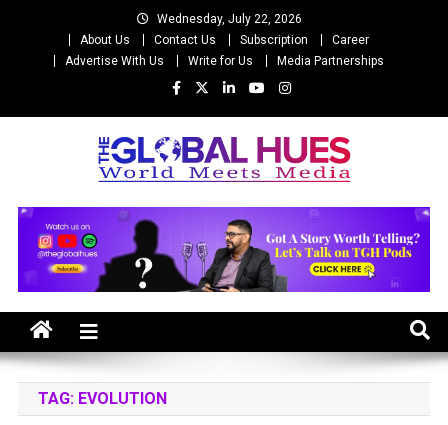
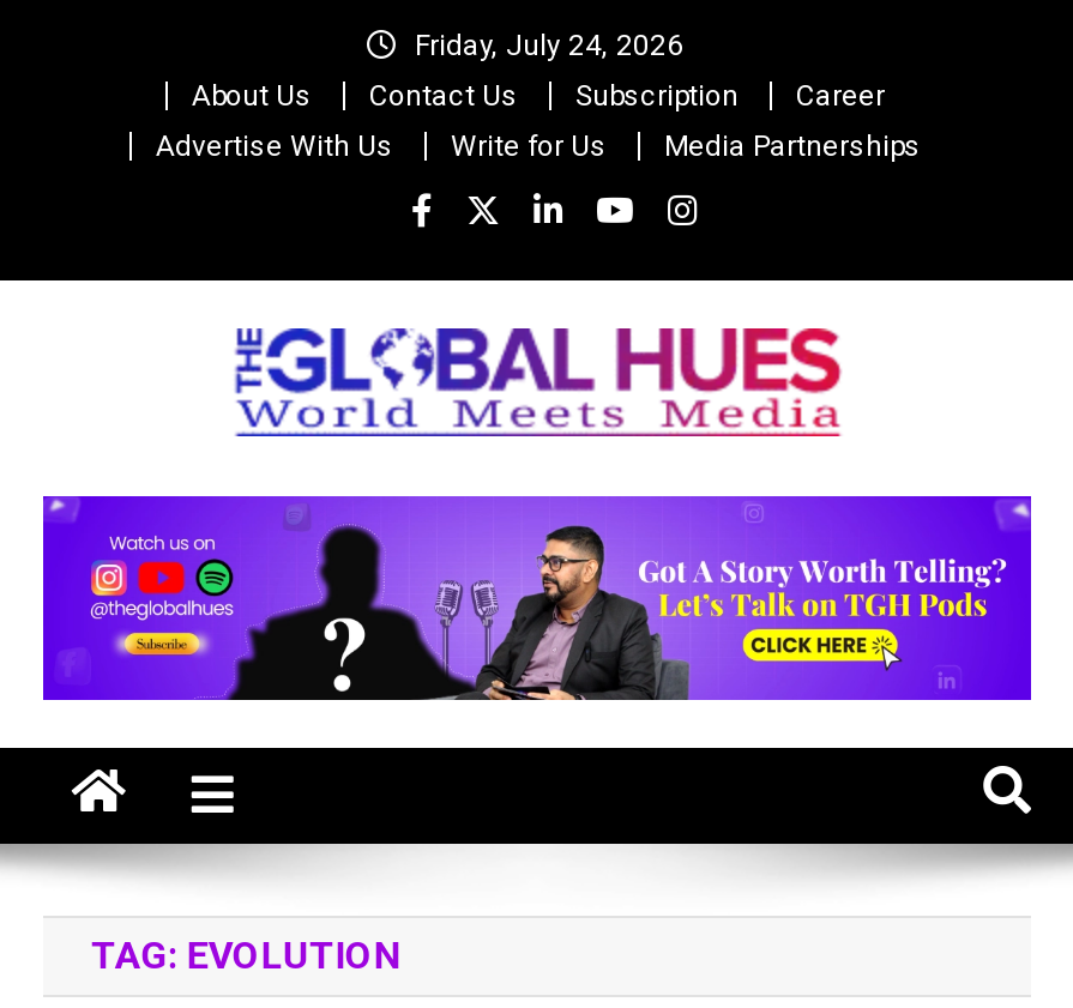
- Wednesday, July 22, 2026
+ Friday, July 24, 2026
